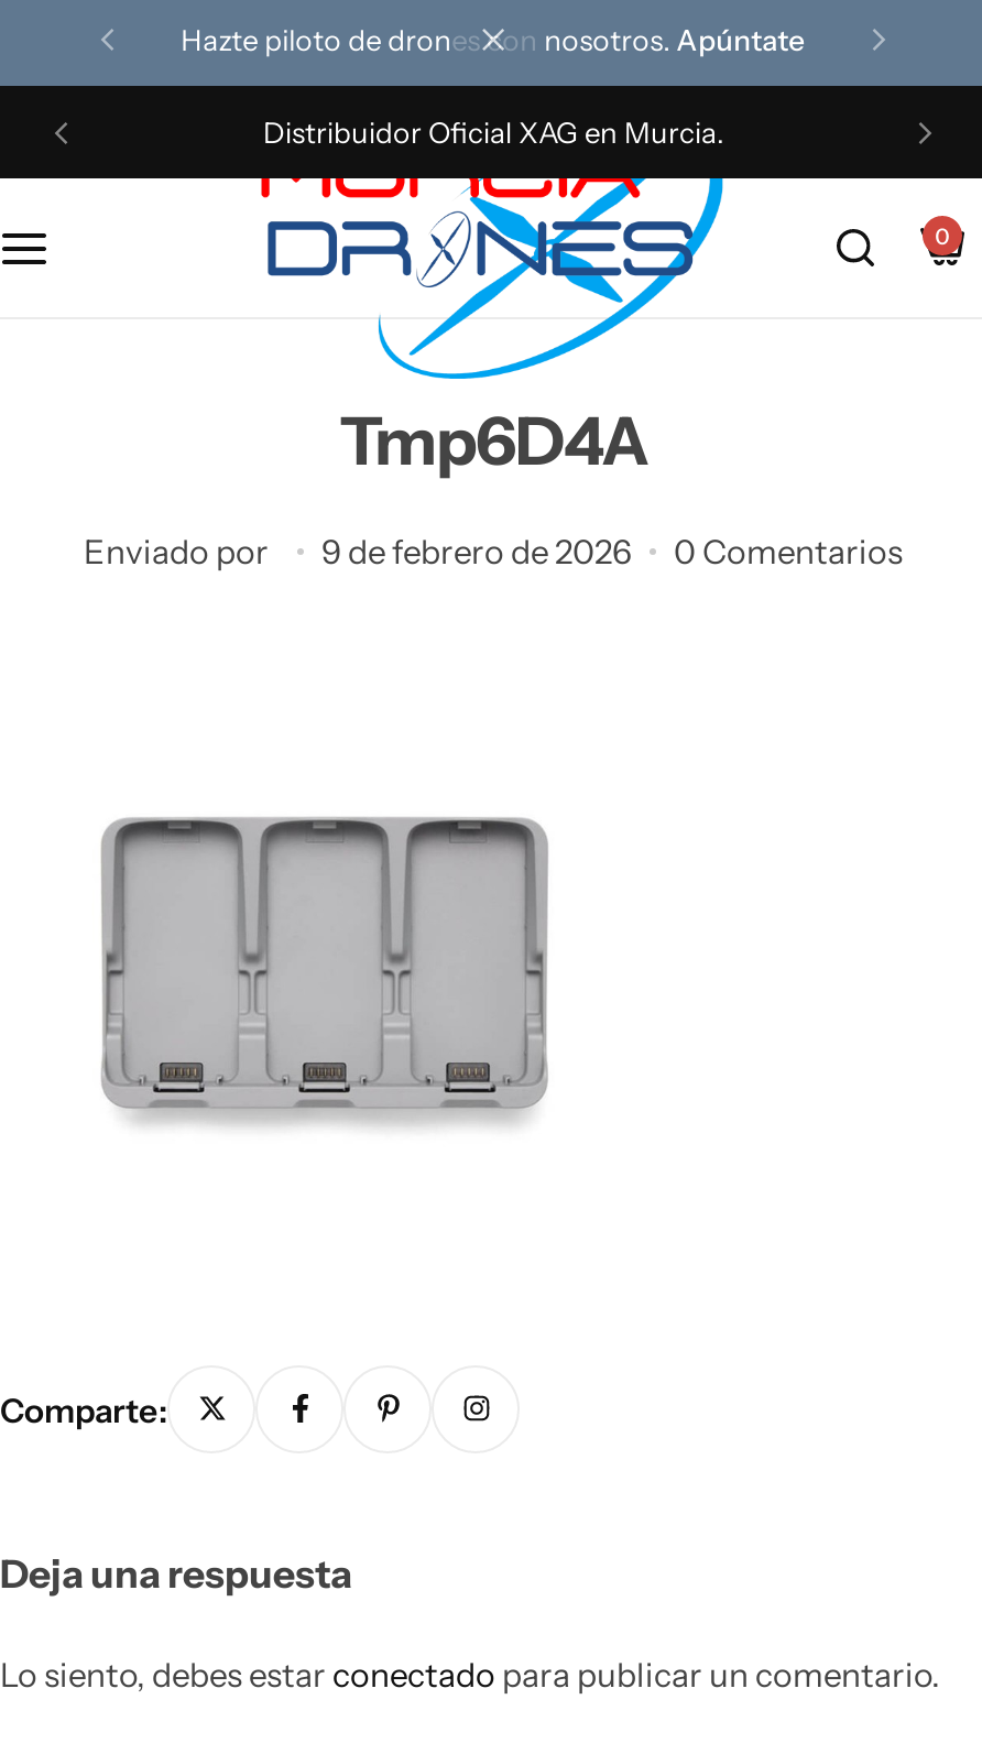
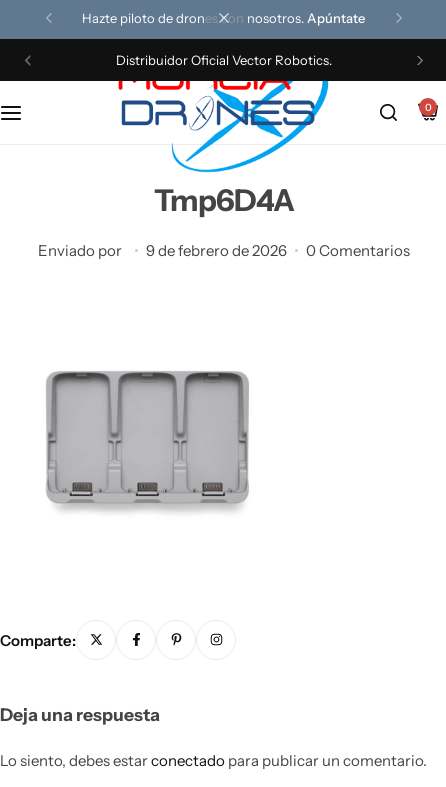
- Distribuidor Oficial XAG en Murcia.
+ Distribuidor Oficial Vector Robotics.
